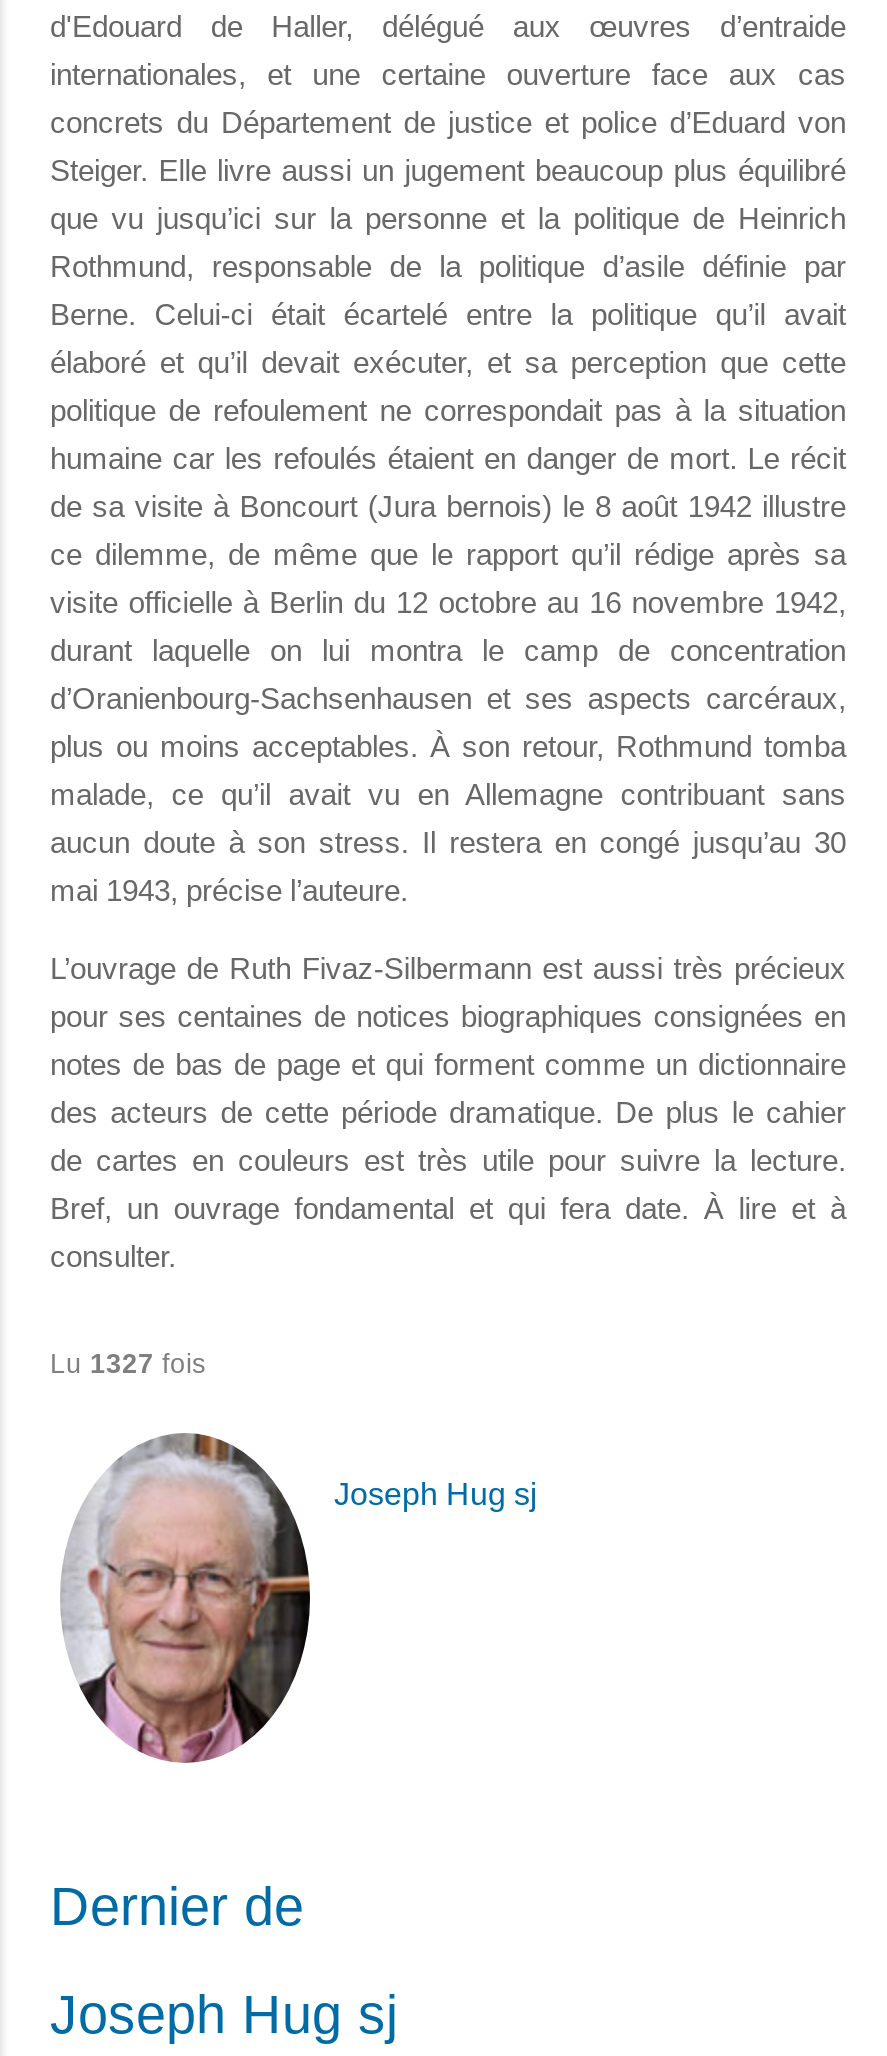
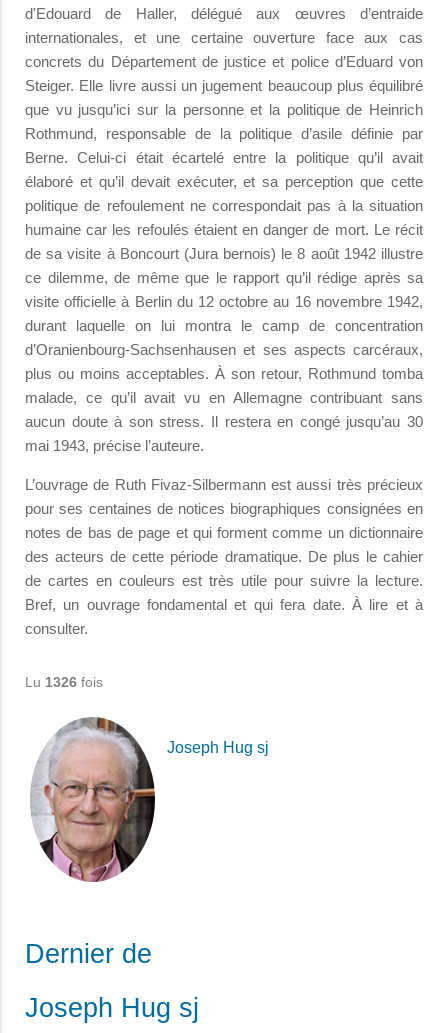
- Lu 1327 fois
+ Lu 1326 fois
